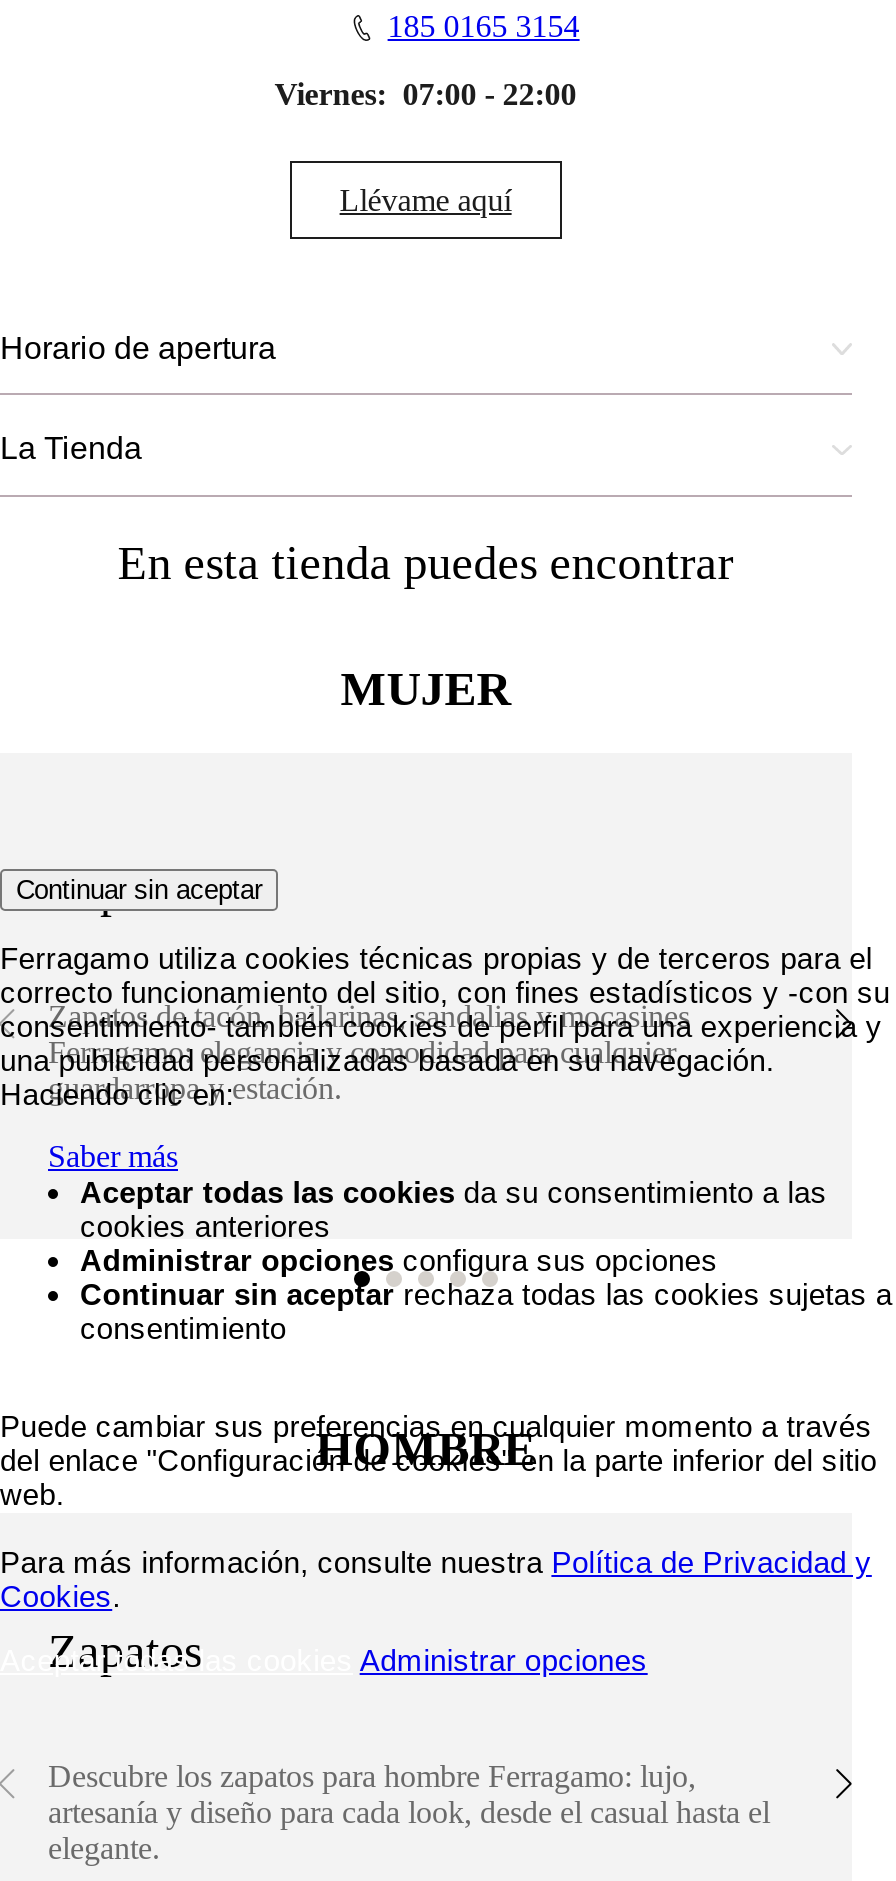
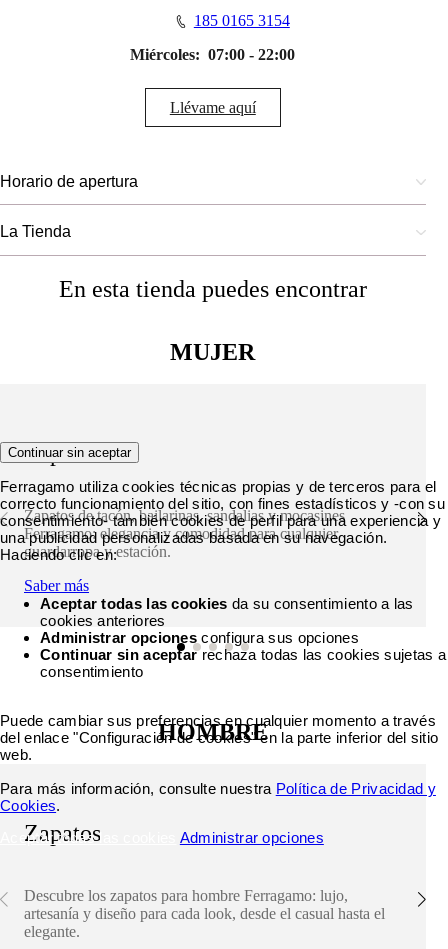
- Viernes: 07:00 - 22:00
+ Miércoles: 07:00 - 22:00
